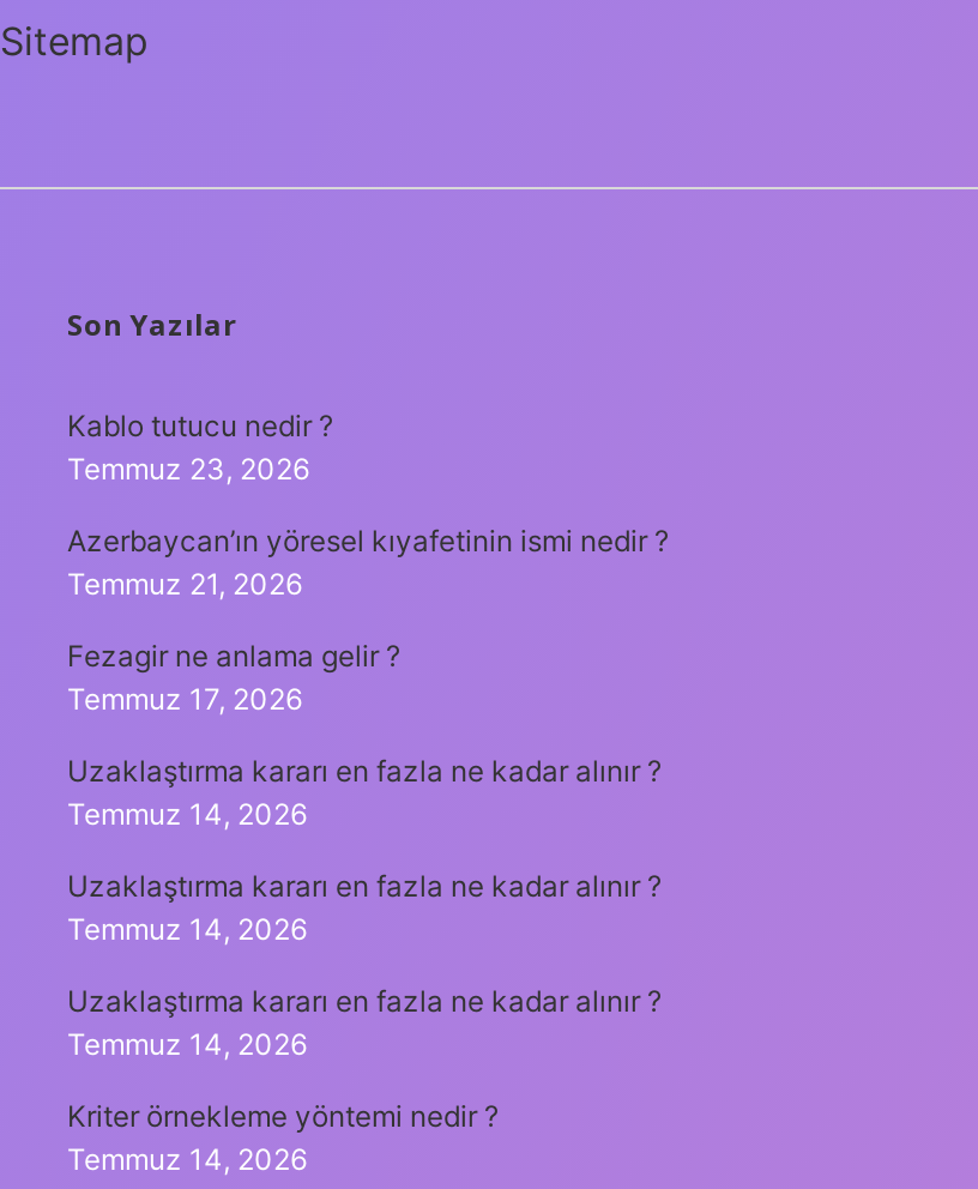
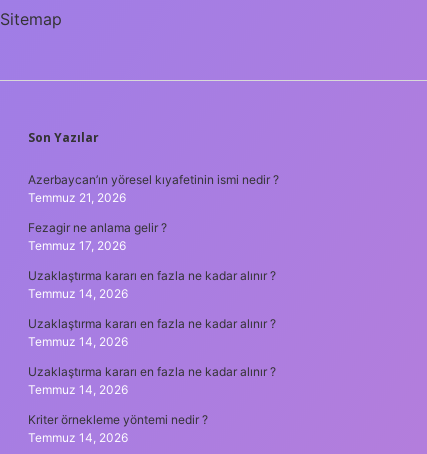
- Kablo tutucu nedir ?
- Temmuz 23, 2026
